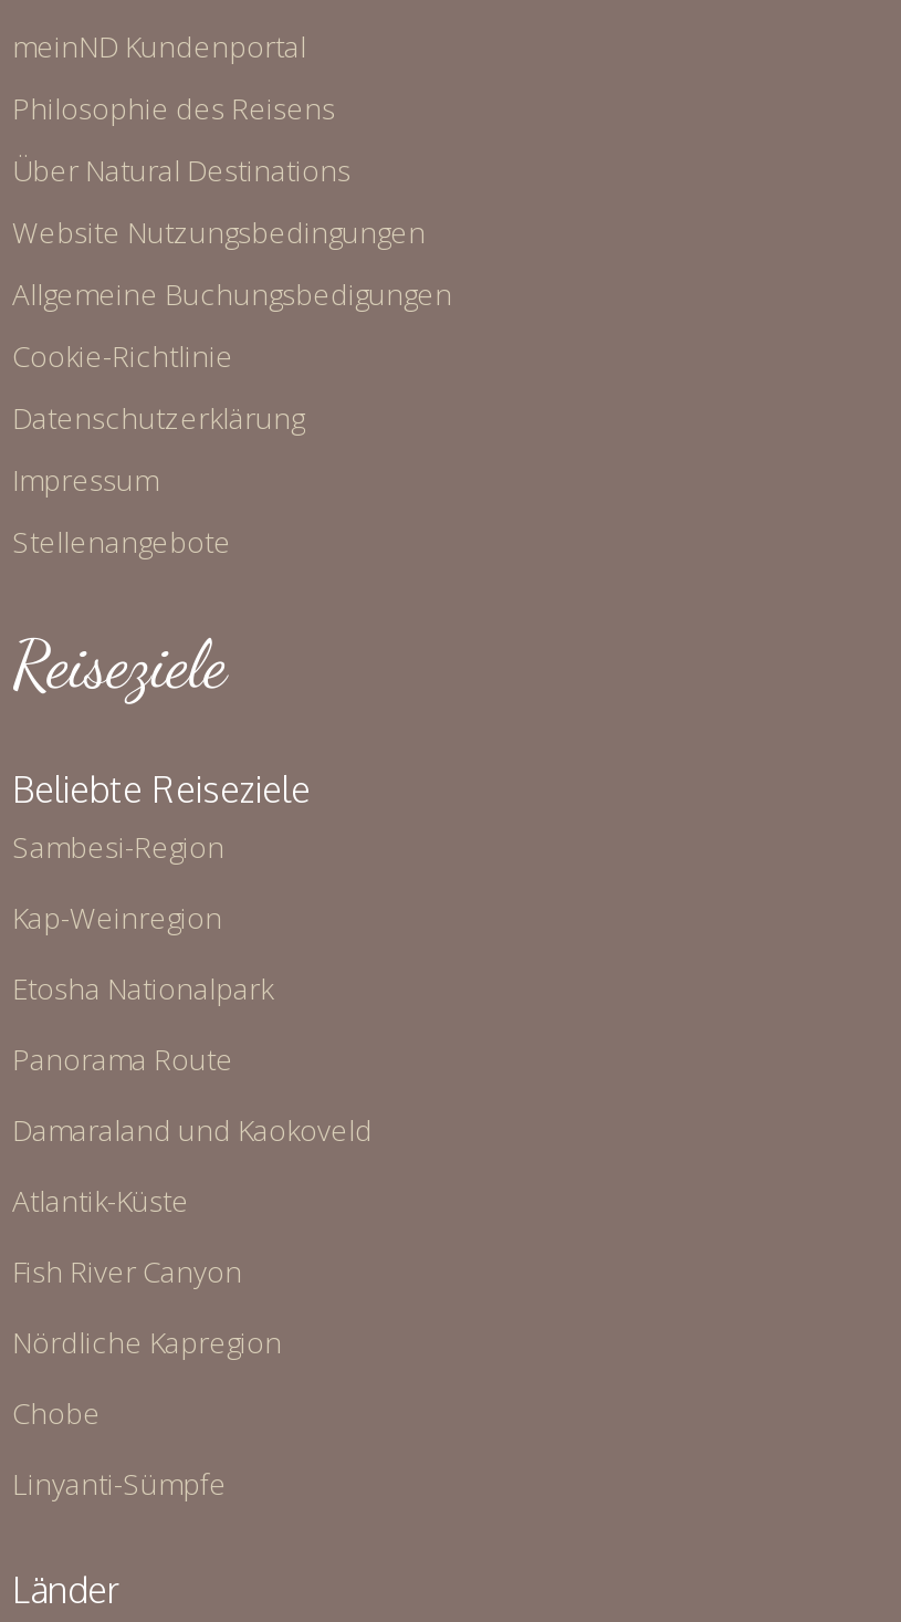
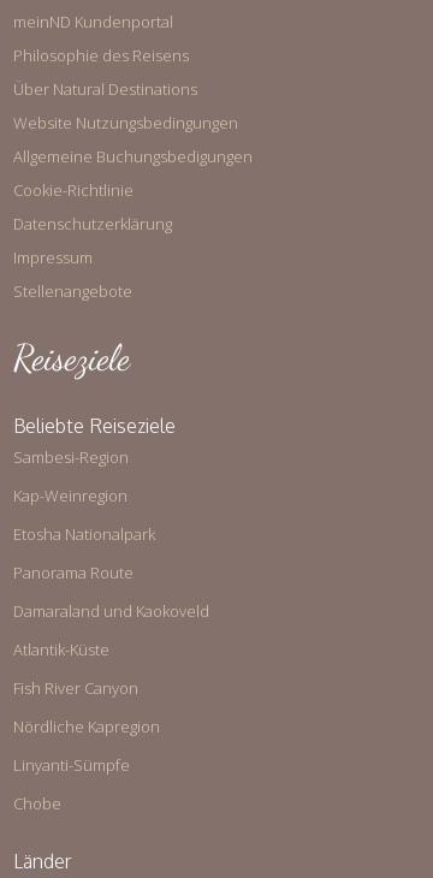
moved down: Chobe

moved up: Linyanti-Sümpfe
